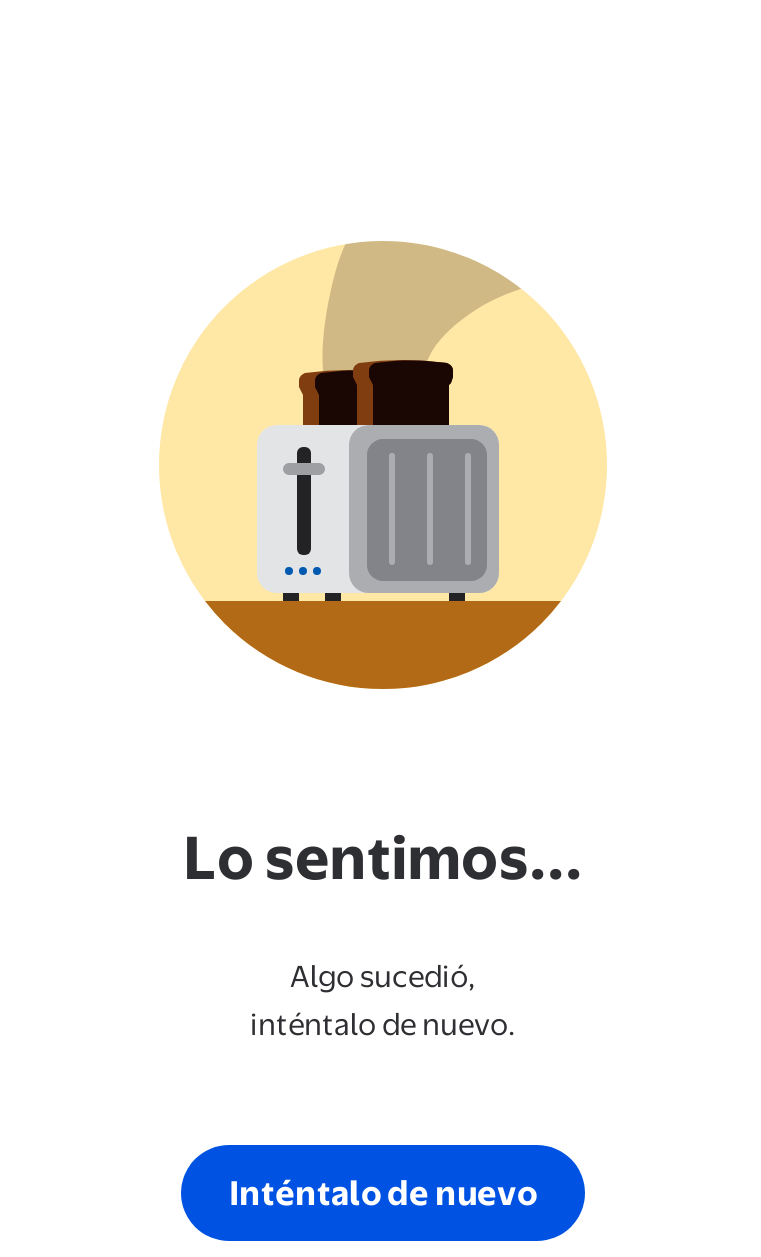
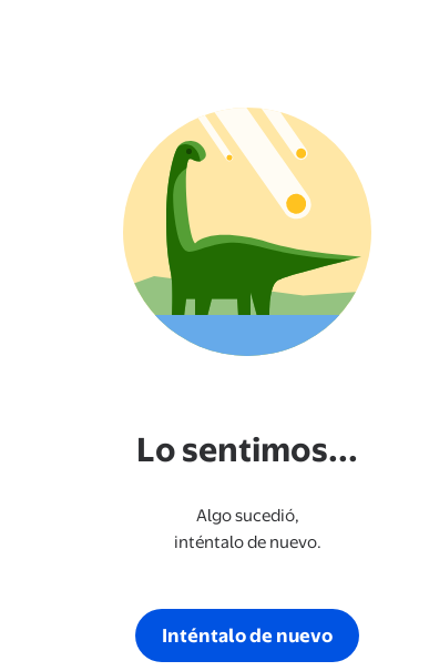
- [image]
+ [image]
